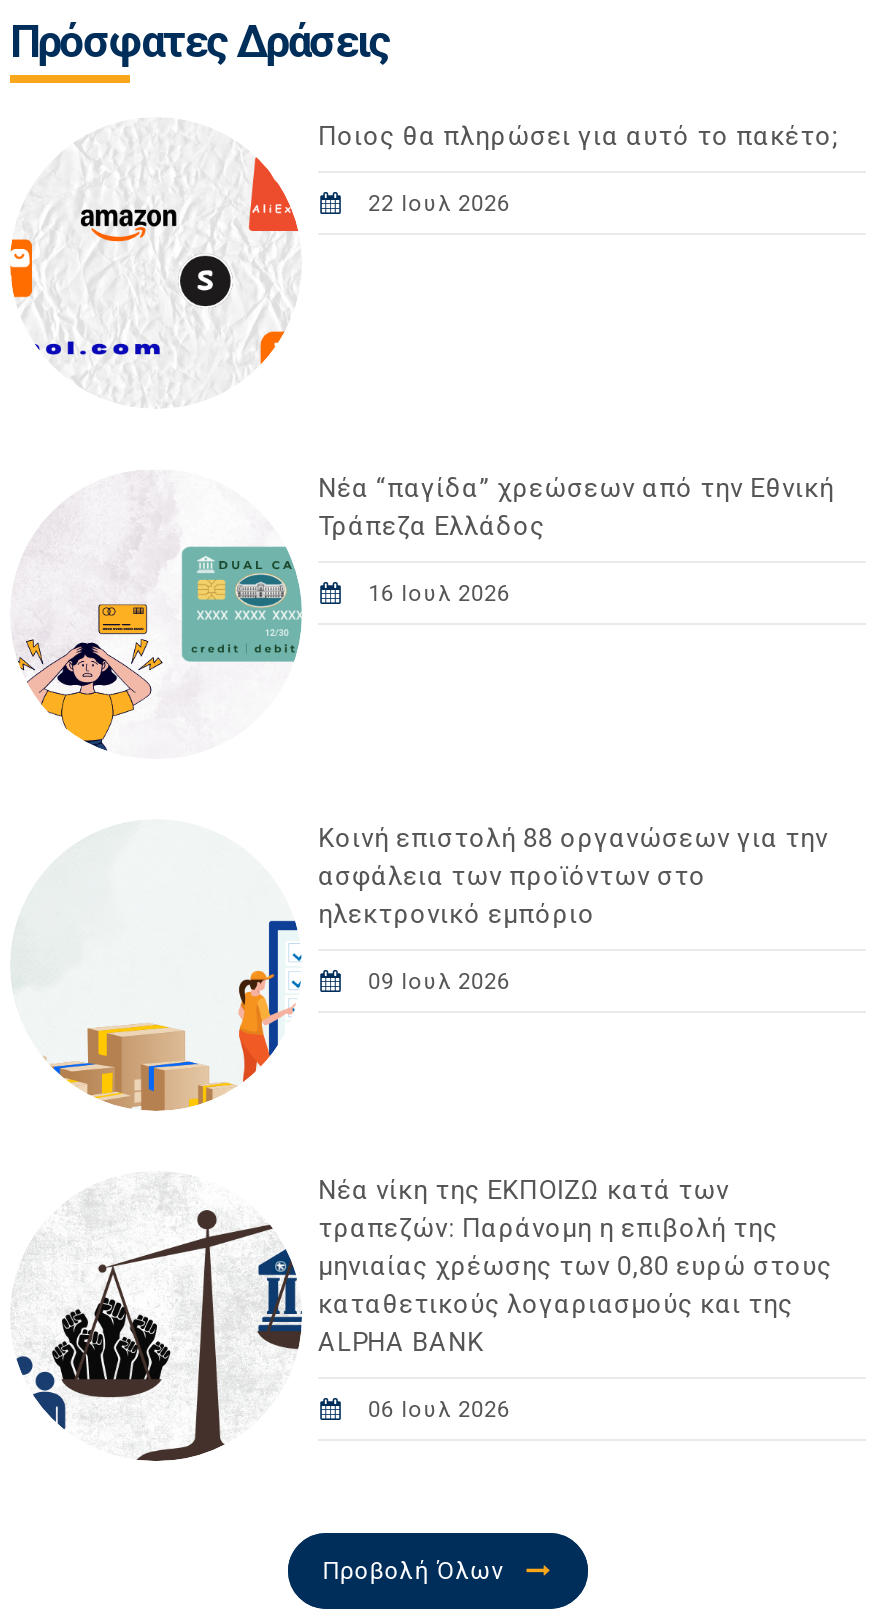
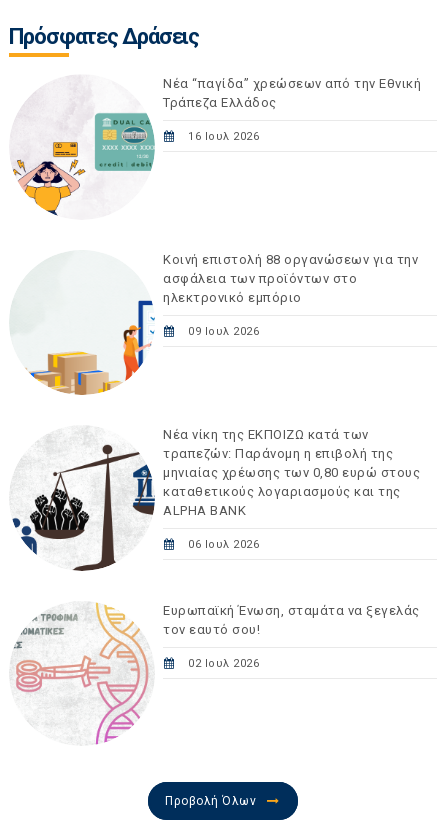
- [image]
- Ποιος θα πληρώσει για αυτό το πακέτο;
- 22 Ιουλ 2026

moved up: [image] | Νέα “παγίδα” χρεώσεων από την Εθνική | Τράπεζα Ελλάδος | ... | ALPHA BANK | 06 Ιουλ 2026

+ [image]
+ Ευρωπαϊκή Ένωση, σταμάτα να ξεγελάς
+ τον εαυτό σου!
+ 02 Ιουλ 2026
